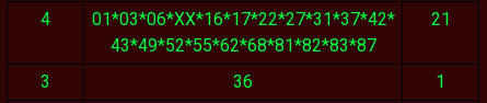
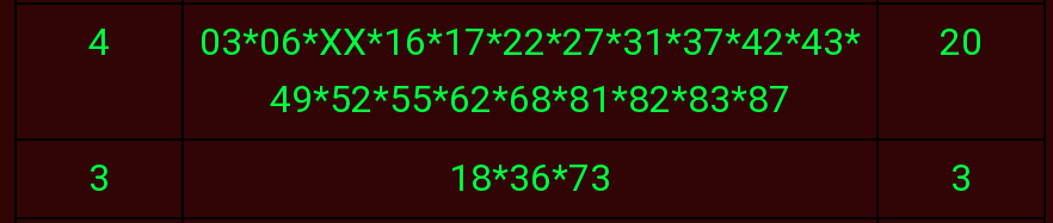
- 01*03*06*XX*16*17*22*27*31*37*42*
- 43*49*52*55*62*68*81*82*83*87
+ 03*06*XX*16*17*22*27*31*37*42*43*
+ 49*52*55*62*68*81*82*83*87

- 21
+ 20

- 36
+ 18*36*73

- 1
+ 3
